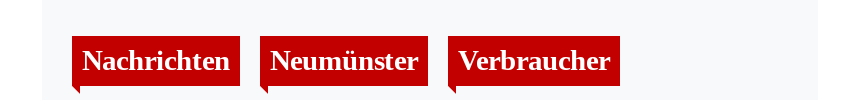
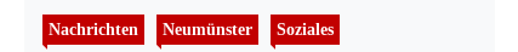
- Verbraucher
+ Soziales
